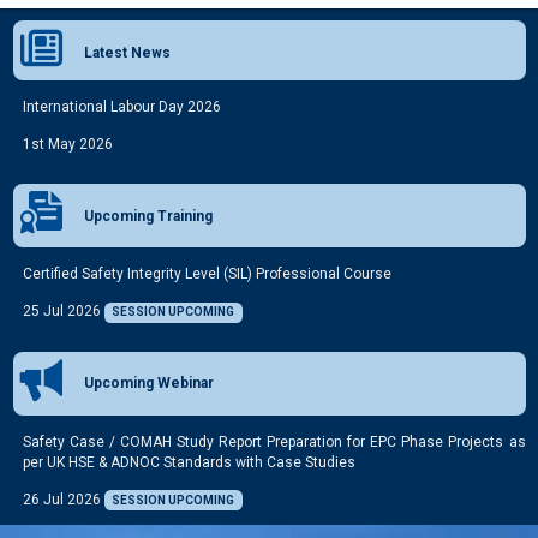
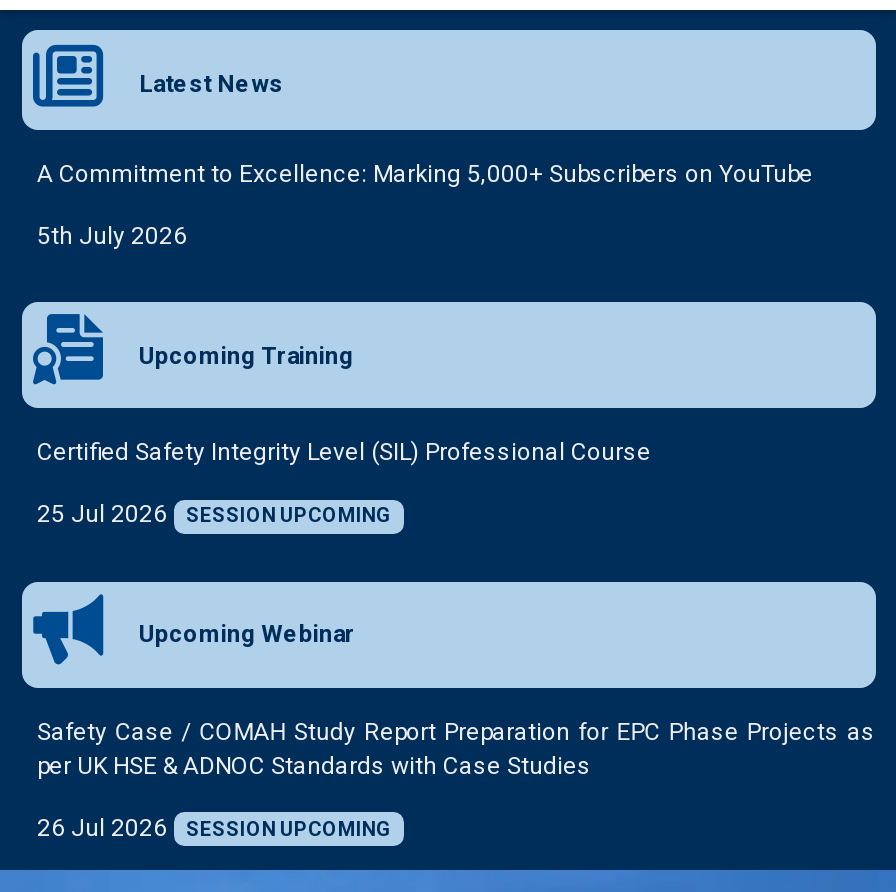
- International Labour Day 2026
+ A Commitment to Excellence: Marking 5,000+ Subscribers on YouTube

- 1st May 2026
+ 5th July 2026
